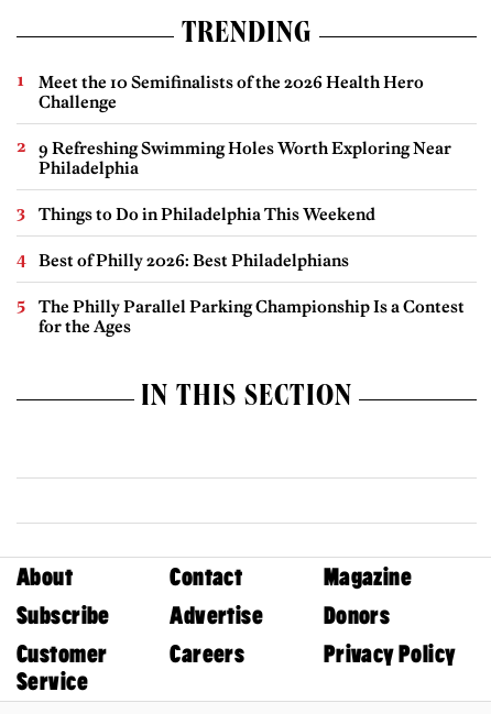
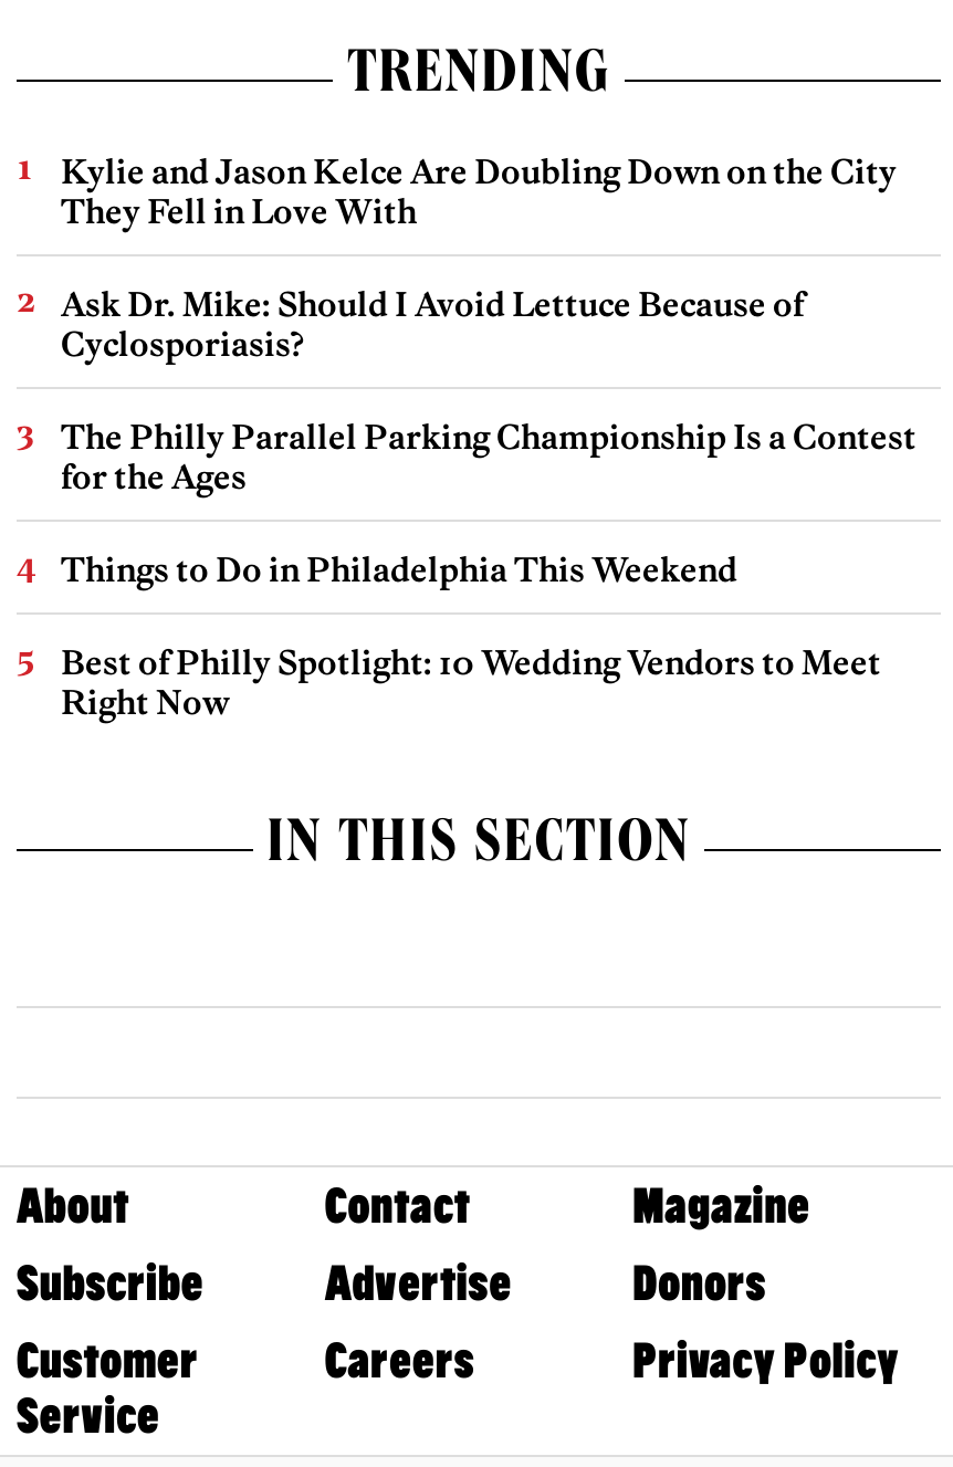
- Meet the 10 Semifinalists of the 2026 Health Hero
- Challenge
- 9 Refreshing Swimming Holes Worth Exploring Near
- Philadelphia
- Best of Philly 2026: Best Philadelphians
+ Kylie and Jason Kelce Are Doubling Down on the City
+ They Fell in Love With
+ Ask Dr. Mike: Should I Avoid Lettuce Because of
+ Cyclosporiasis?

moved down: Things to Do in Philadelphia This Weekend

moved up: The Philly Parallel Parking Championship Is a Contest | for the Ages

+ Best of Philly Spotlight: 10 Wedding Vendors to Meet
+ Right Now
